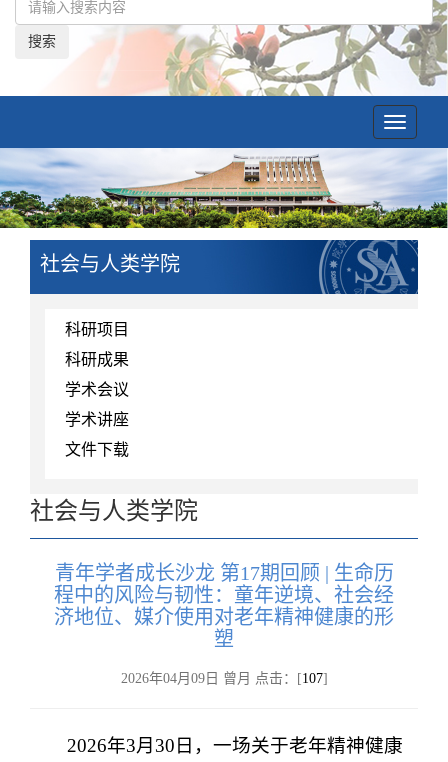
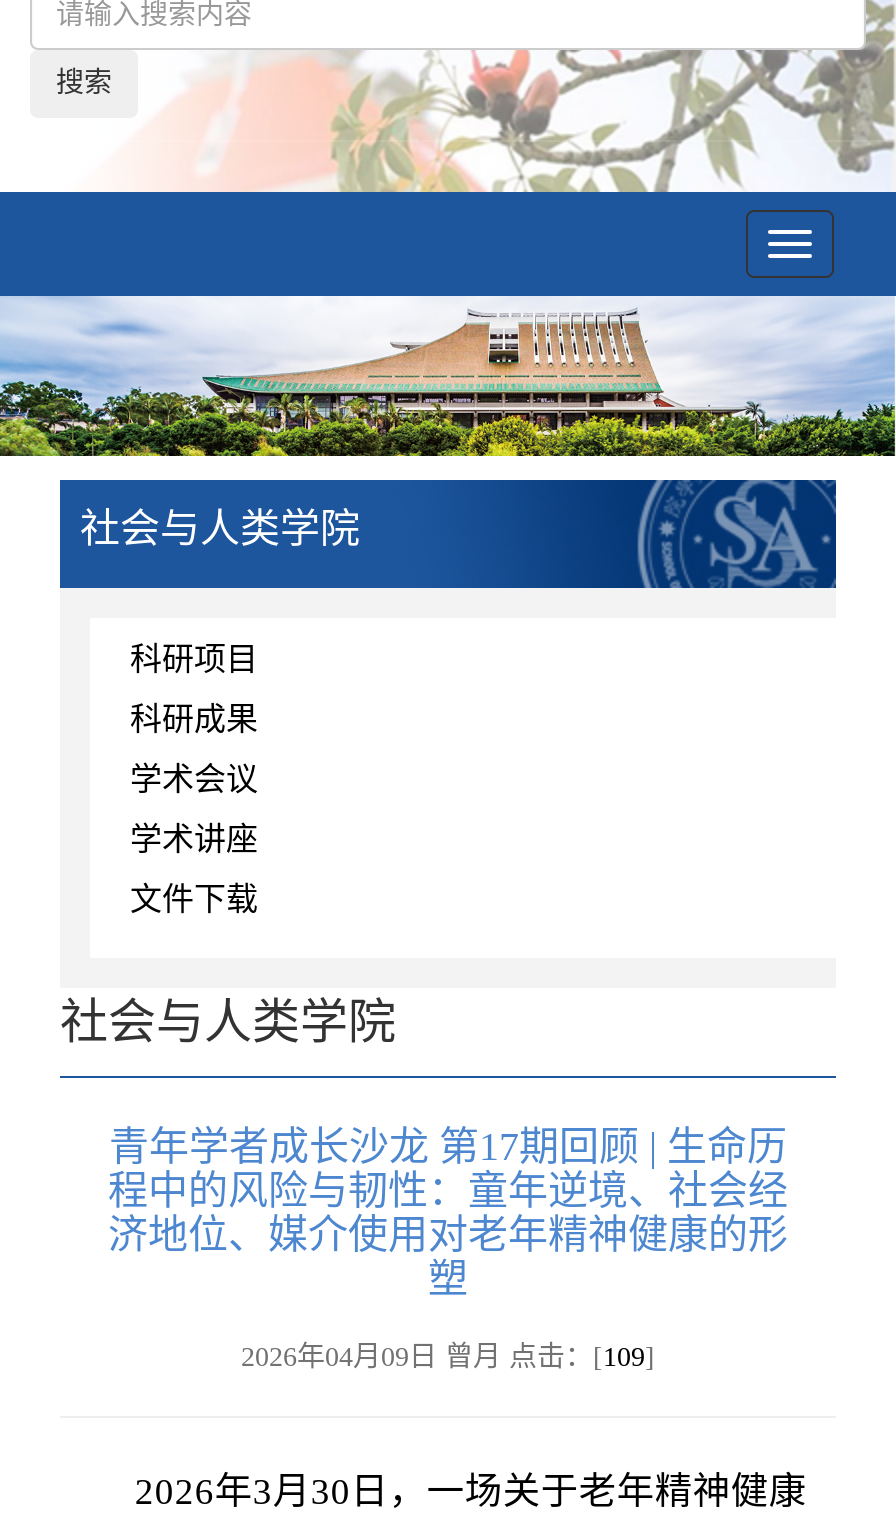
- 2026年04月09日 曾月 点击：[107]
+ 2026年04月09日 曾月 点击：[109]
